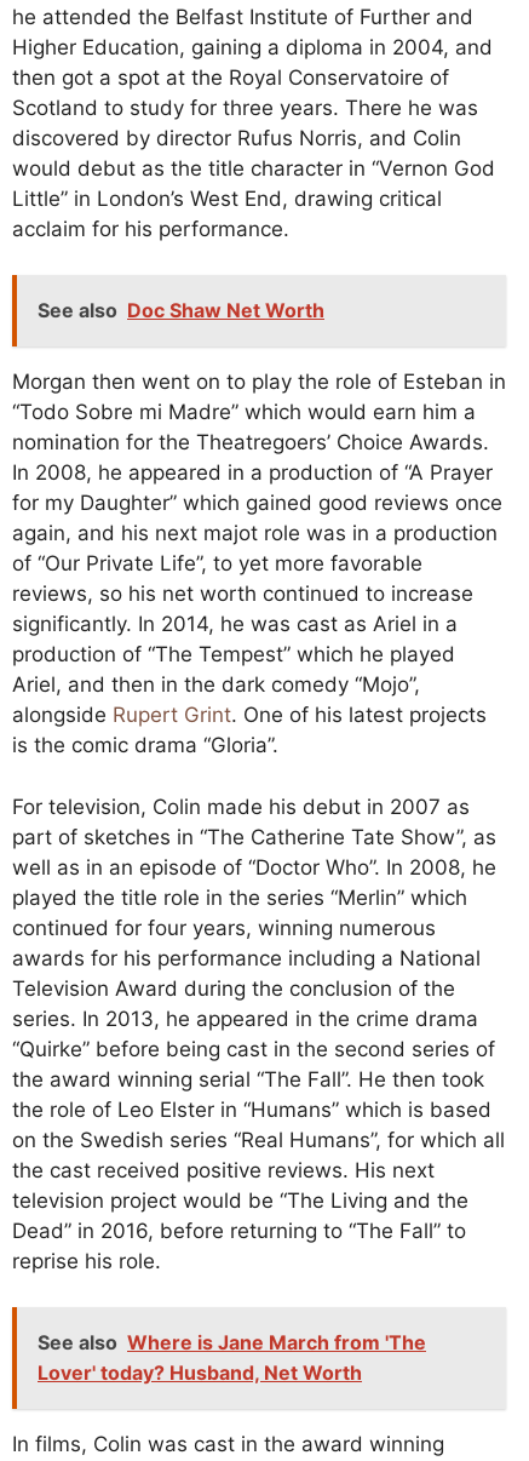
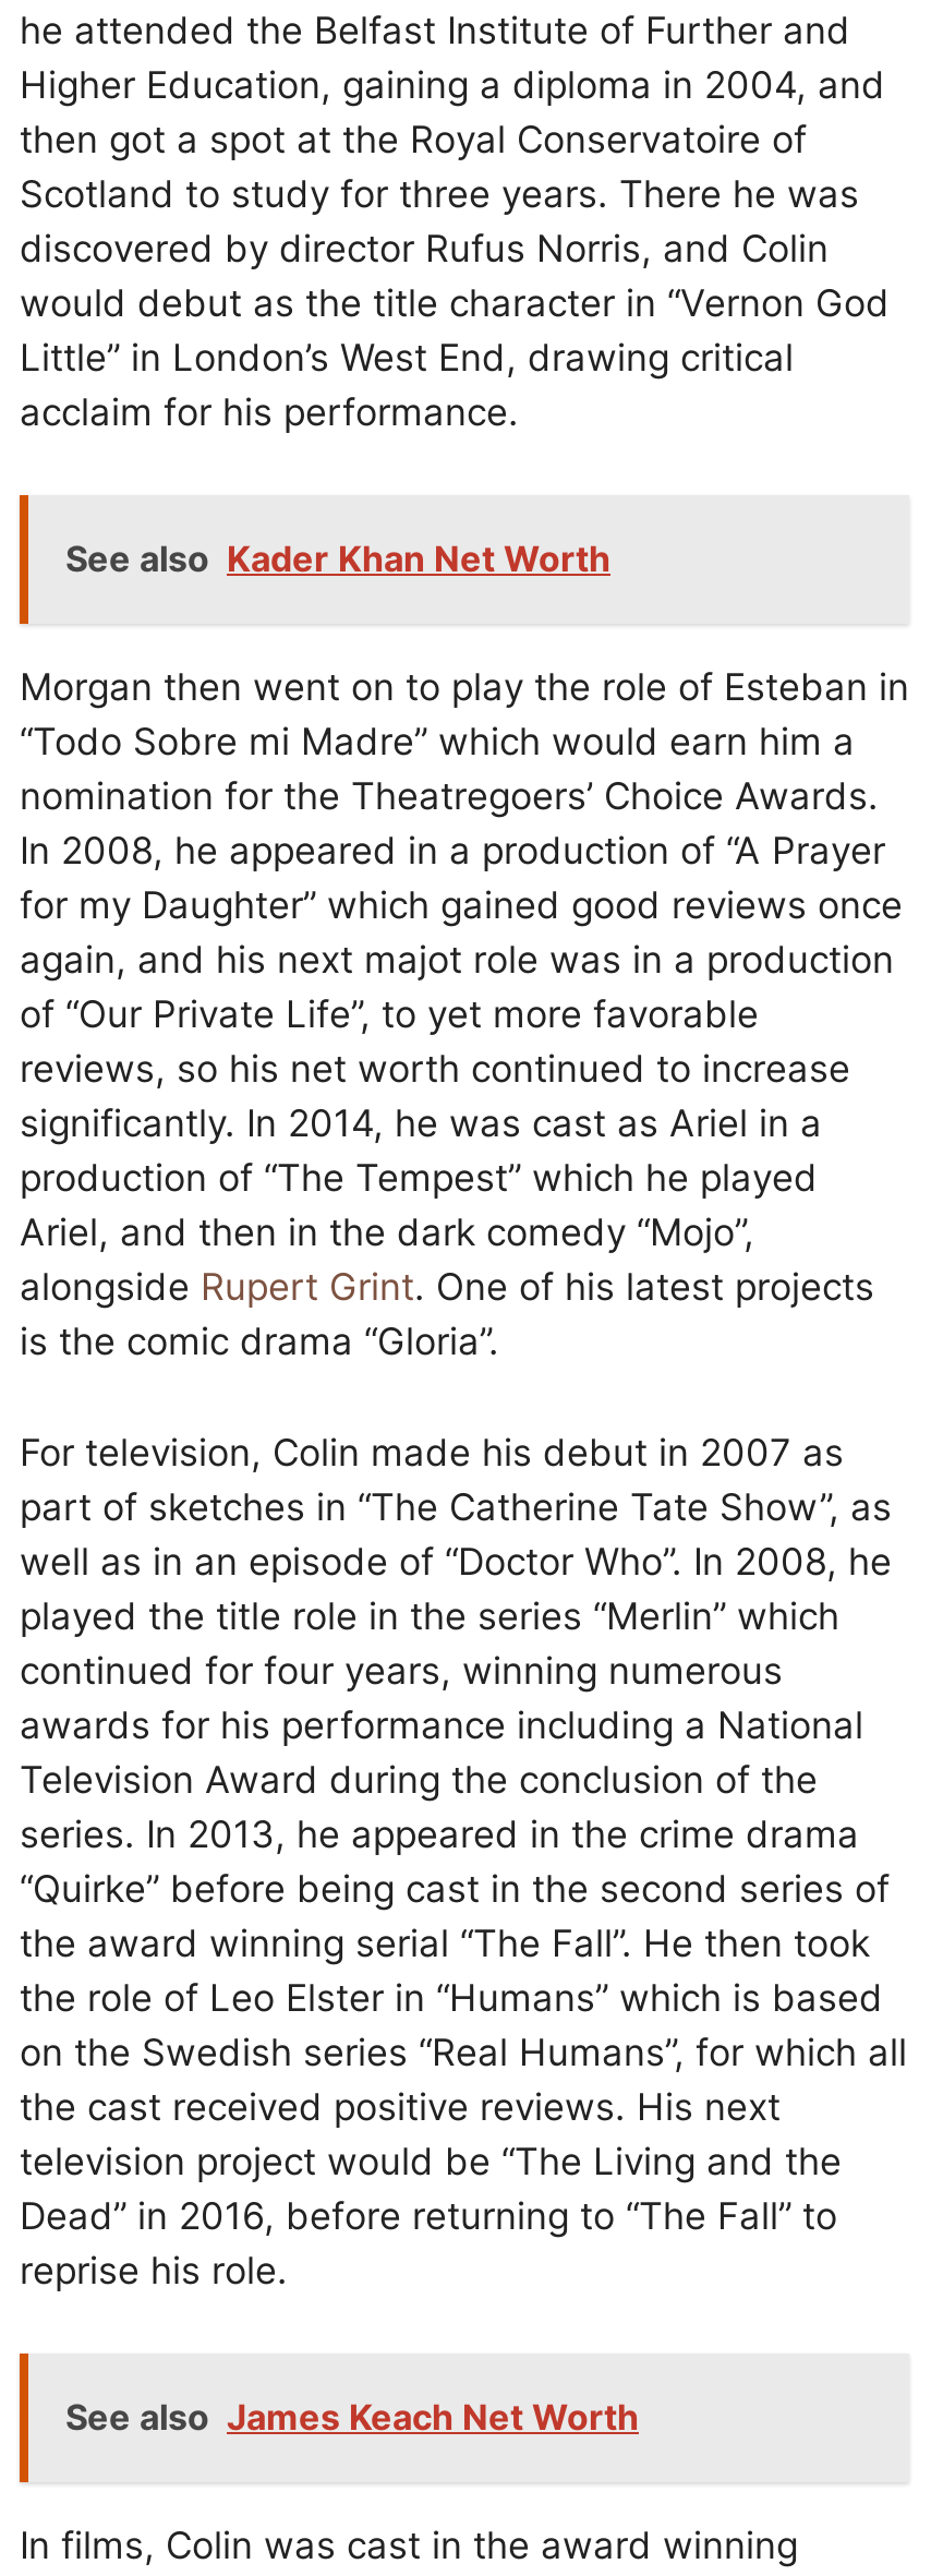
- See also Doc Shaw Net Worth
+ See also Kader Khan Net Worth

- See also Where is Jane March from 'The
- Lover' today? Husband, Net Worth
+ See also James Keach Net Worth
